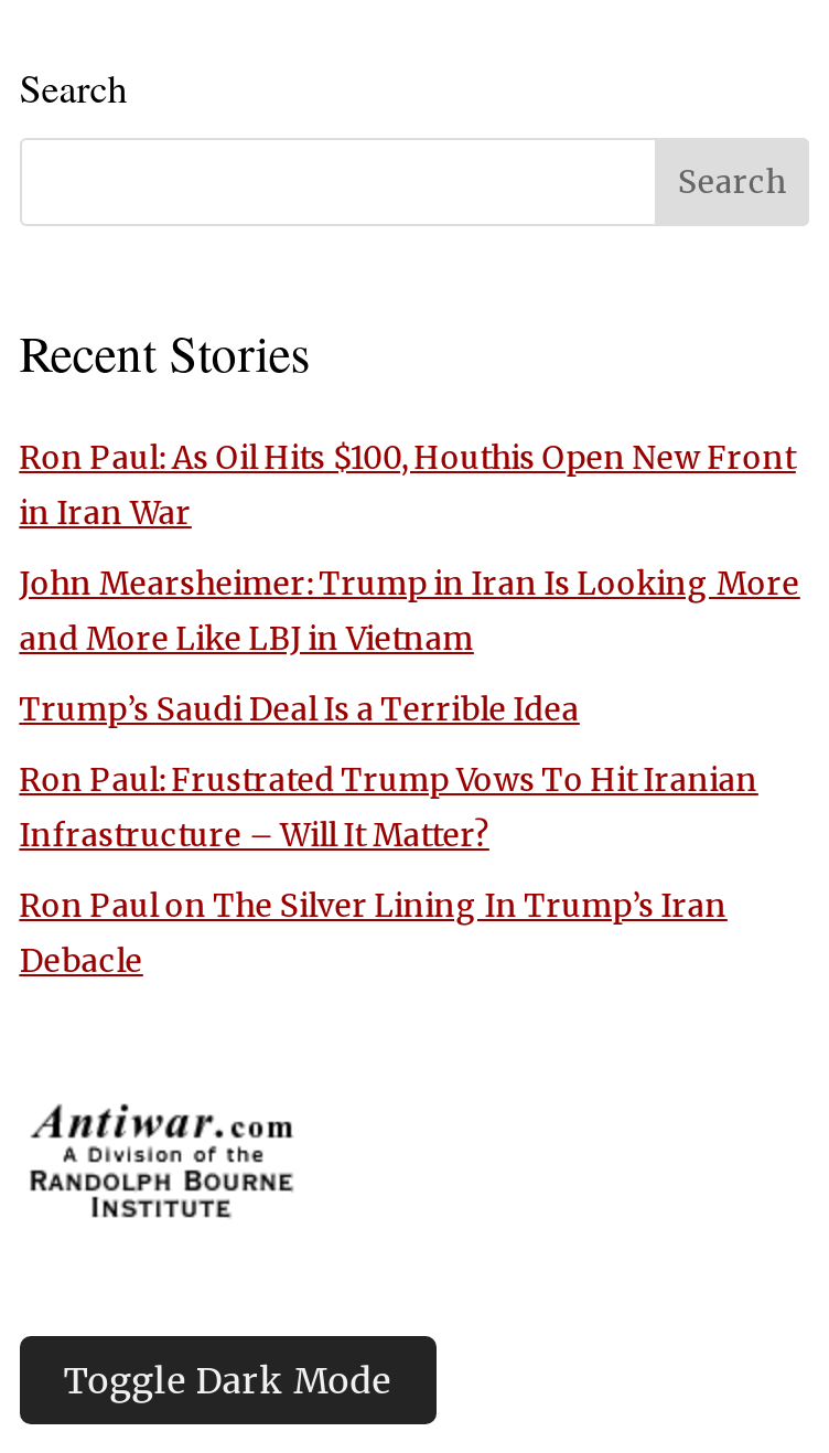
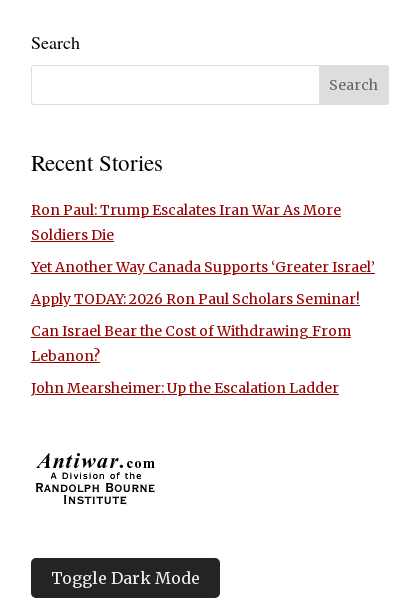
- Ron Paul: As Oil Hits $100, Houthis Open New Front
- in Iran War
+ Ron Paul: Trump Escalates Iran War As More
+ Soldiers Die

- John Mearsheimer: Trump in Iran Is Looking More
- and More Like LBJ in Vietnam
+ Yet Another Way Canada Supports ‘Greater Israel’

- Trump’s Saudi Deal Is a Terrible Idea
+ Apply TODAY: 2026 Ron Paul Scholars Seminar!

- Ron Paul: Frustrated Trump Vows To Hit Iranian
- Infrastructure – Will It Matter?
+ Can Israel Bear the Cost of Withdrawing From
+ Lebanon?

- Ron Paul on The Silver Lining In Trump’s Iran
- Debacle
+ John Mearsheimer: Up the Escalation Ladder
